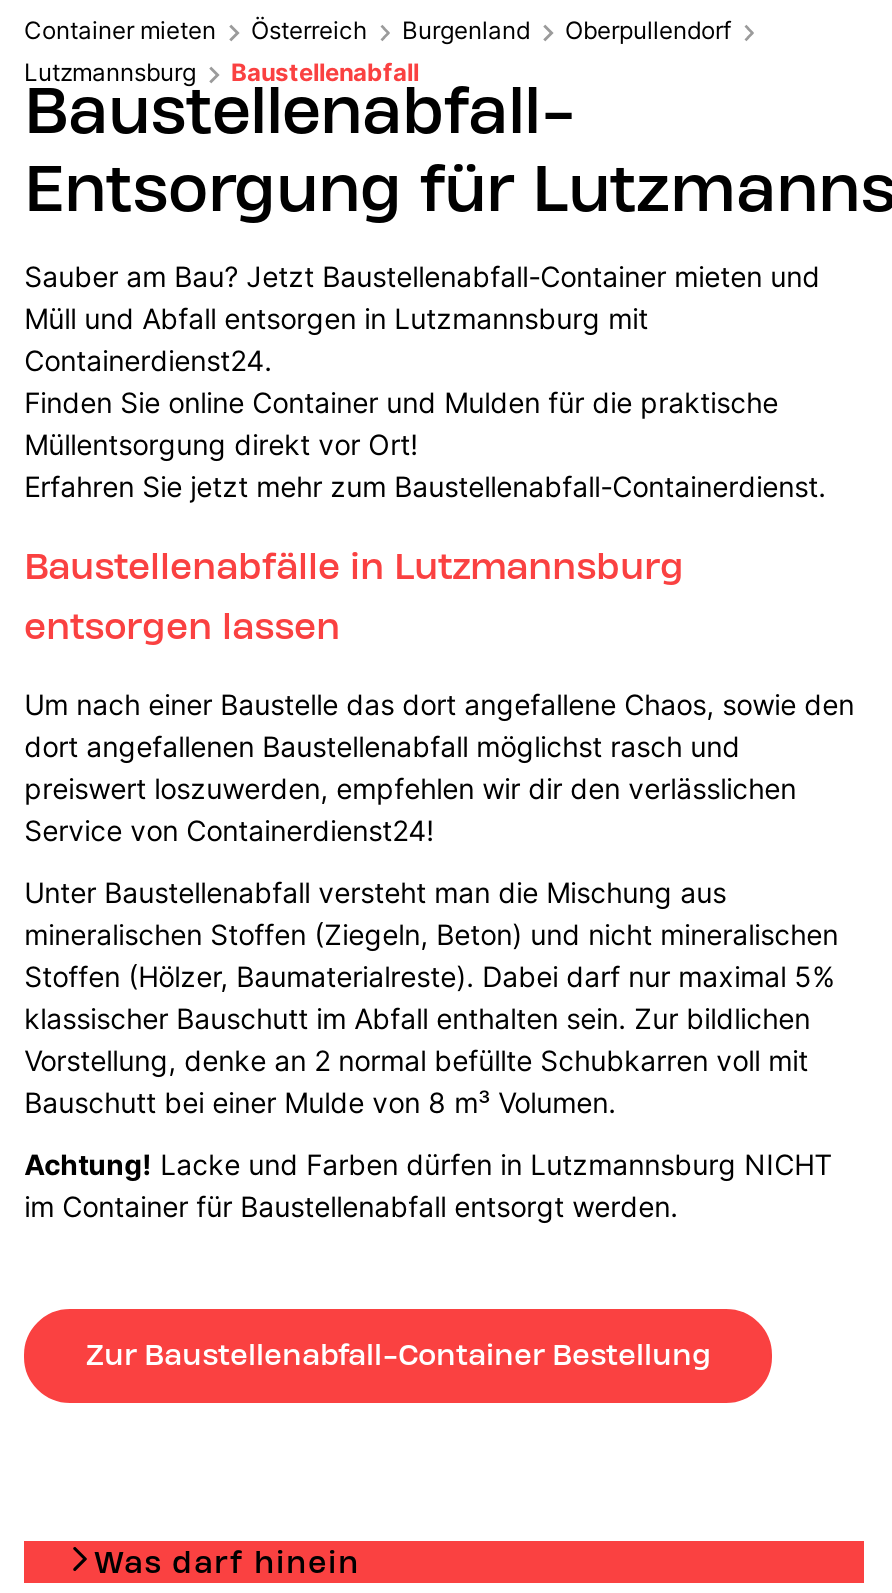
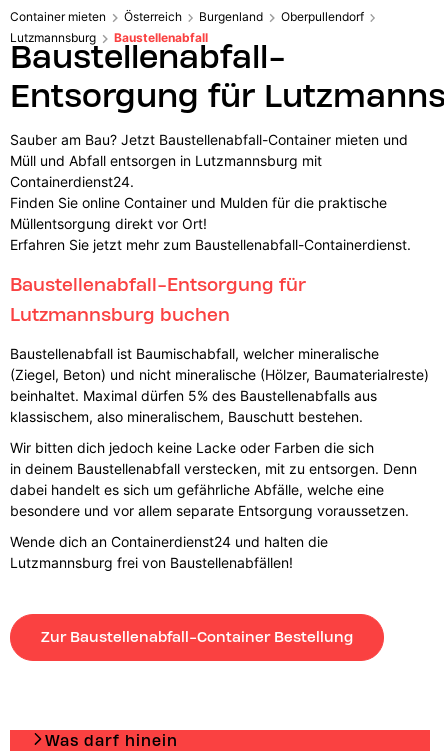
- Baustellenabfälle in Lutzmannsburg
- entsorgen lassen
+ Baustellenabfall-Entsorgung für
+ Lutzmannsburg buchen

- Um nach einer Baustelle das dort angefallene Chaos, sowie den
- dort angefallenen Baustellenabfall möglichst rasch und
- preiswert loszuwerden, empfehlen wir dir den verlässlichen
- Service von Containerdienst24!
+ Baustellenabfall ist Baumischabfall, welcher mineralische
+ (Ziegel, Beton) und nicht mineralische (Hölzer, Baumaterialreste)
+ beinhaltet. Maximal dürfen 5% des Baustellenabfalls aus
+ klassischem, also mineralischem, Bauschutt bestehen.

- Unter Baustellenabfall versteht man die Mischung aus
- mineralischen Stoffen (Ziegeln, Beton) und nicht mineralischen
- Stoffen (Hölzer, Baumaterialreste). Dabei darf nur maximal 5%
- klassischer Bauschutt im Abfall enthalten sein. Zur bildlichen
- Vorstellung, denke an 2 normal befüllte Schubkarren voll mit
- Bauschutt bei einer Mulde von 8 m³ Volumen.
+ Wir bitten dich jedoch keine Lacke oder Farben die sich
+ in deinem Baustellenabfall verstecken, mit zu entsorgen. Denn
+ dabei handelt es sich um gefährliche Abfälle, welche eine
+ besondere und vor allem separate Entsorgung voraussetzen.

- Achtung! Lacke und Farben dürfen in Lutzmannsburg NICHT
- im Container für Baustellenabfall entsorgt werden.
+ Wende dich an Containerdienst24 und halten die
+ Lutzmannsburg frei von Baustellenabfällen!
